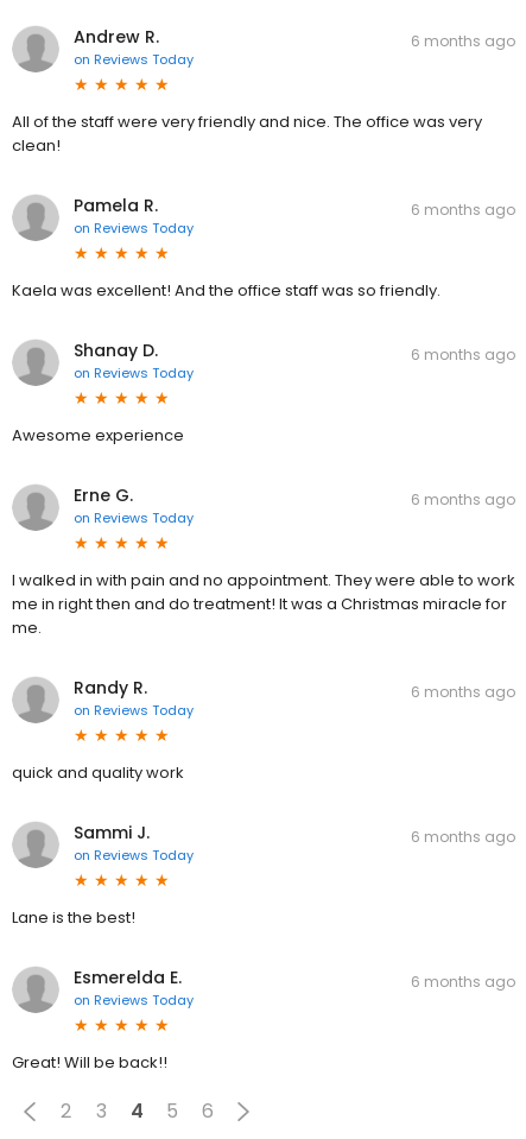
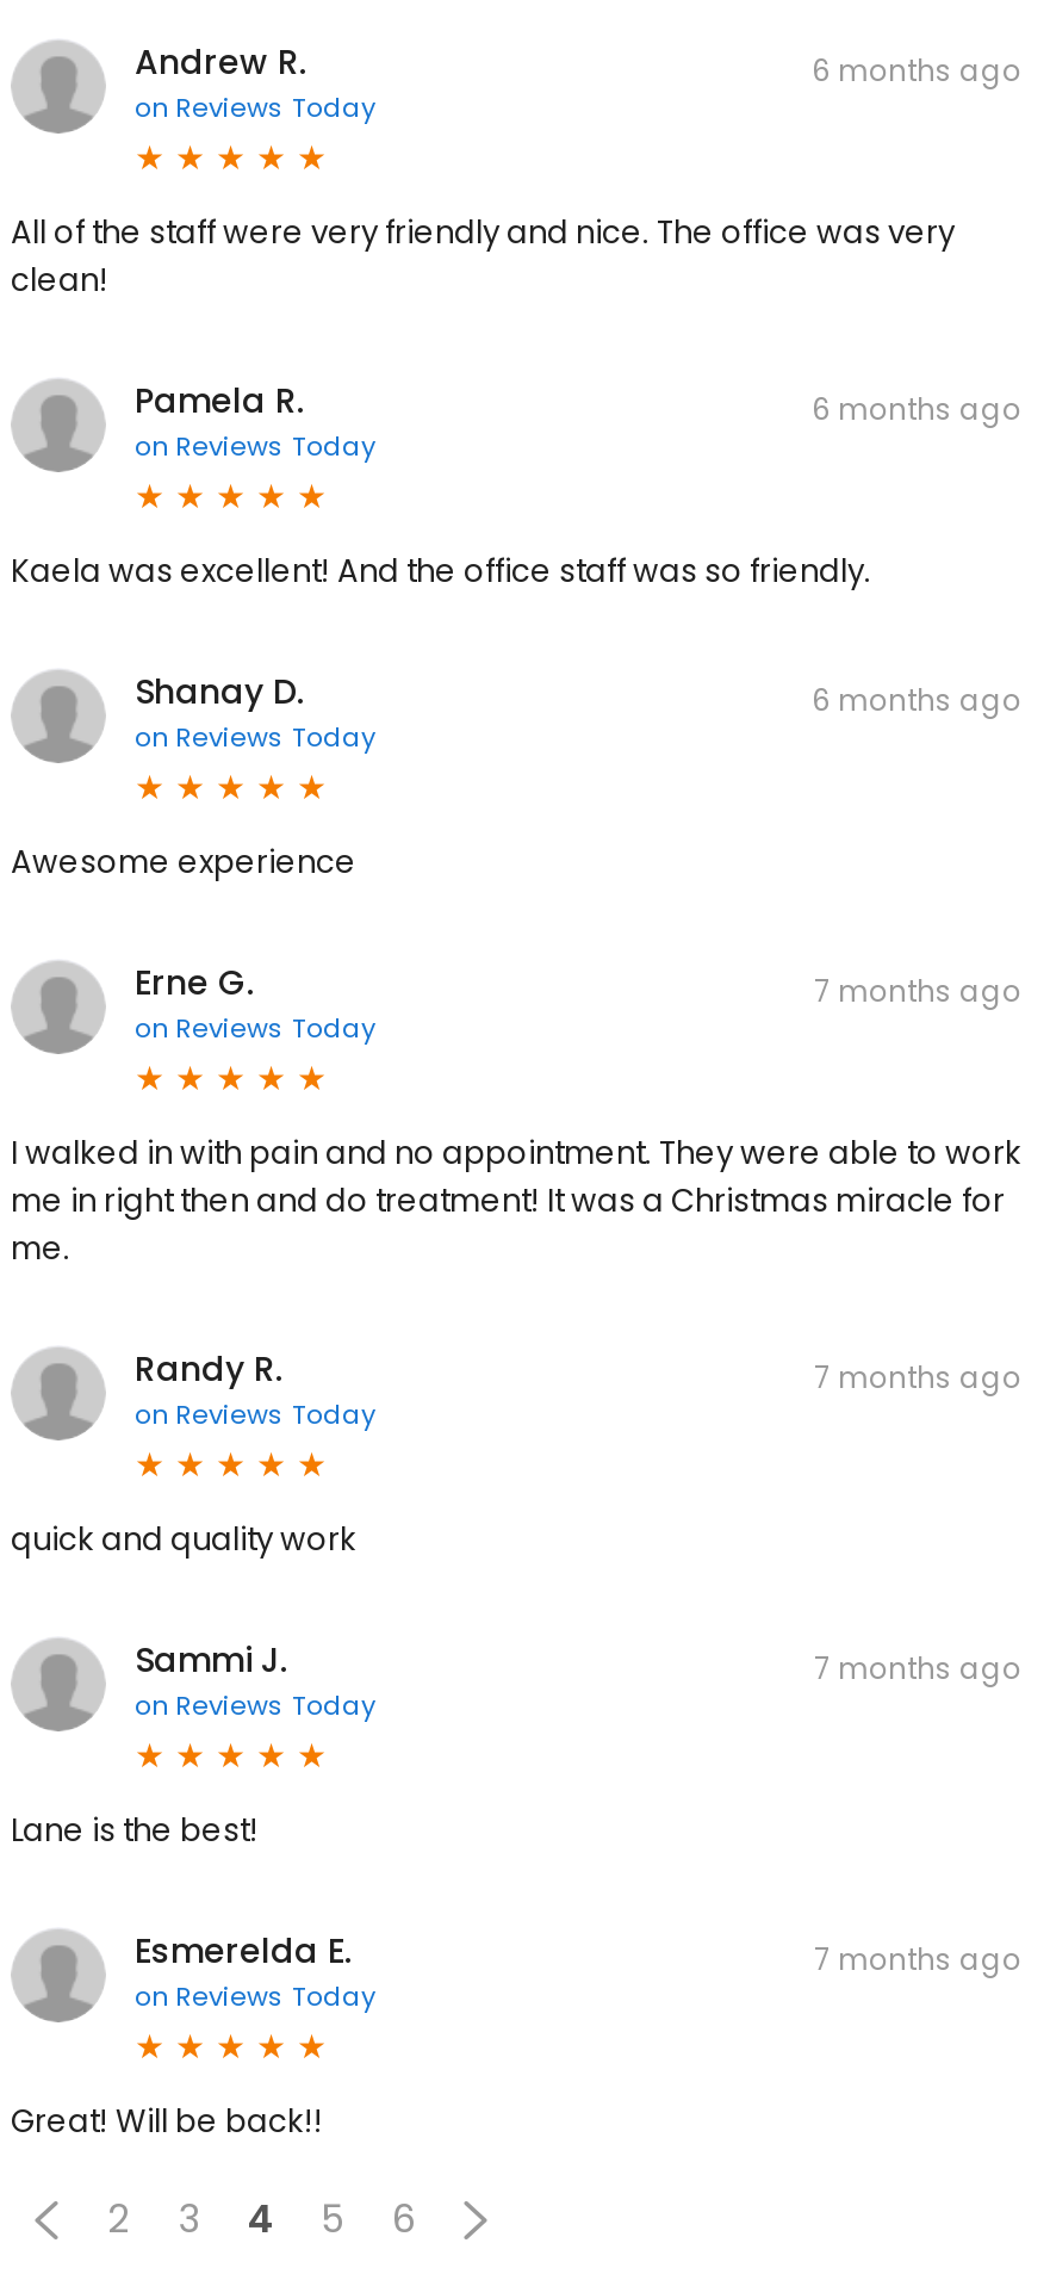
- 6 months ago
+ 7 months ago

- 6 months ago
+ 7 months ago

- 6 months ago
+ 7 months ago

- 6 months ago
+ 7 months ago
